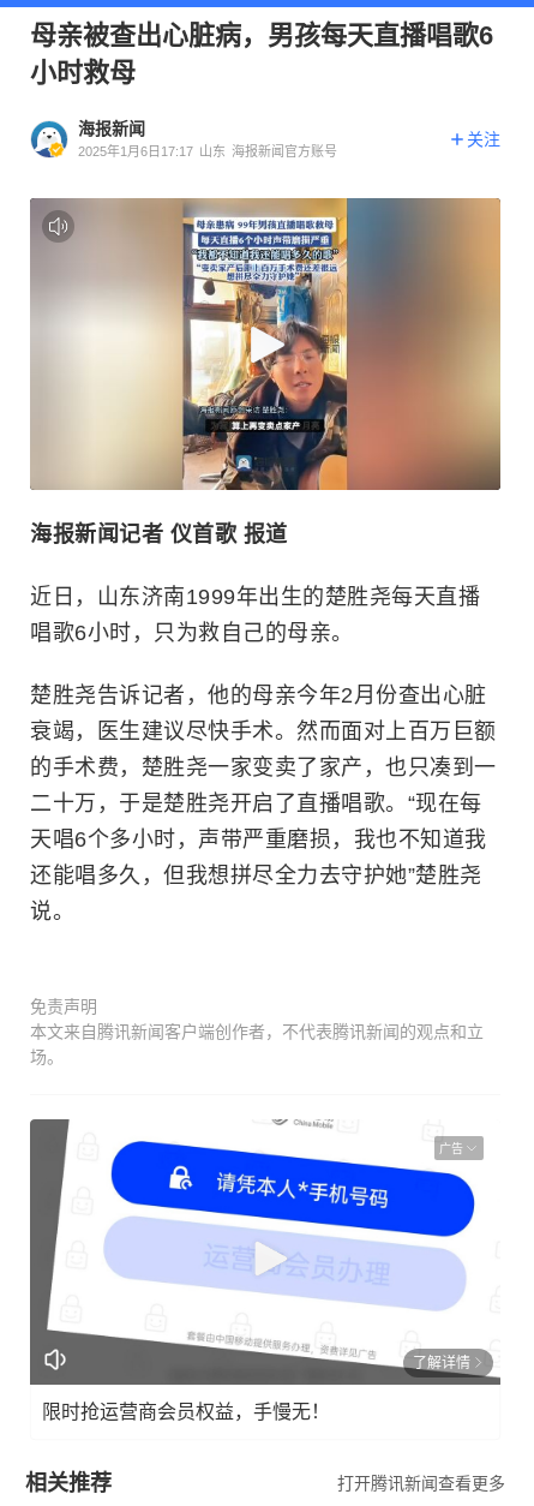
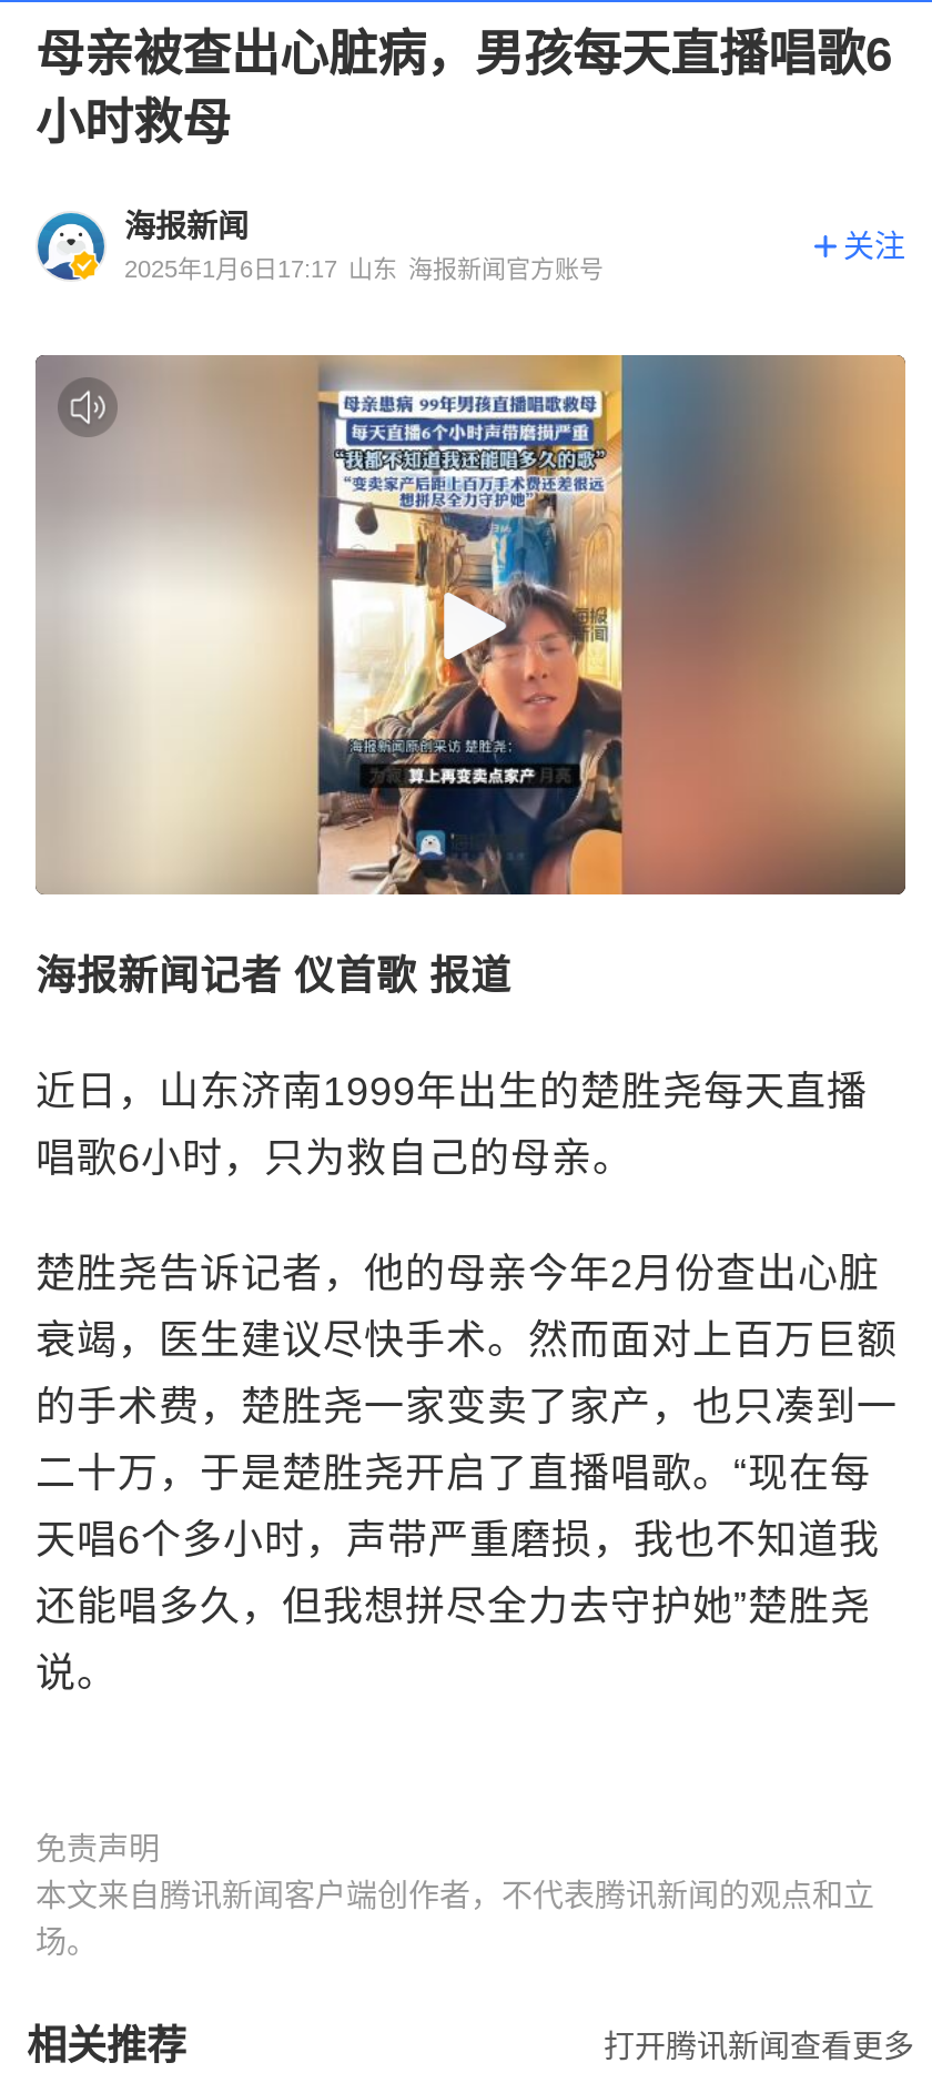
- [image]
- 广告

- 了解详情
- 限时抢运营商会员权益，手慢无！
